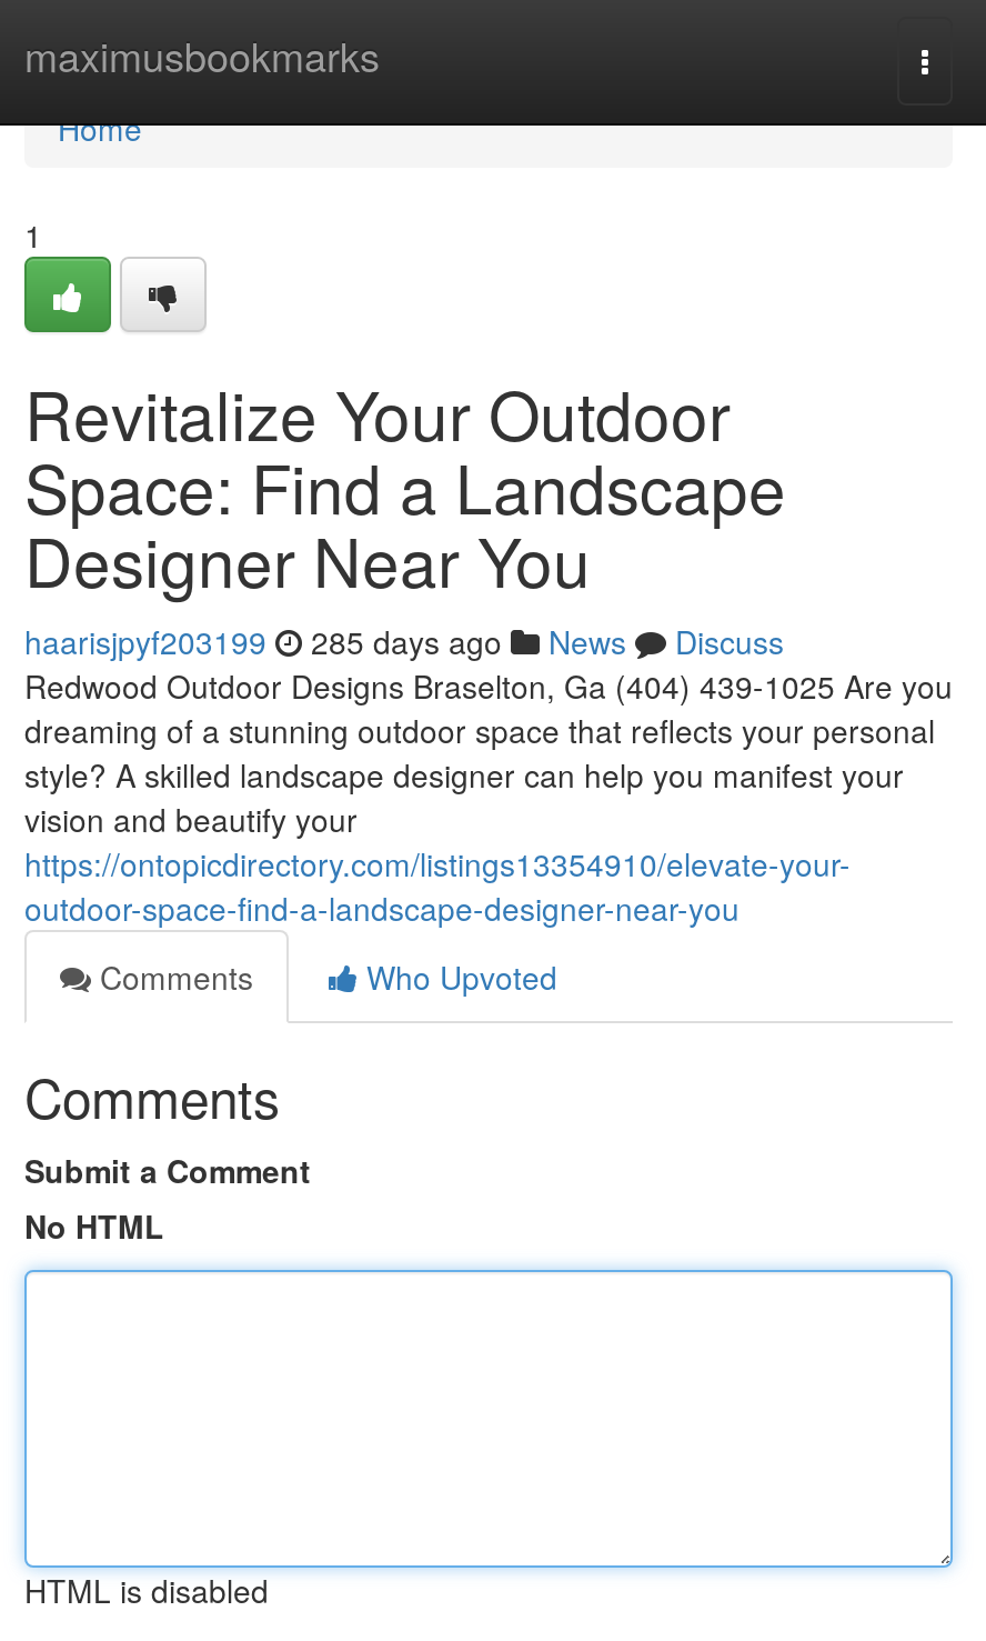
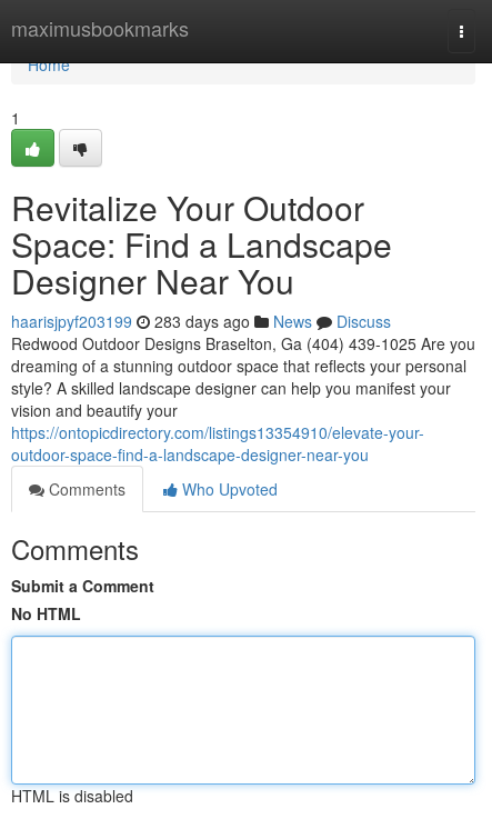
- haarisjpyf203199 285 days ago News Discuss
+ haarisjpyf203199 283 days ago News Discuss
